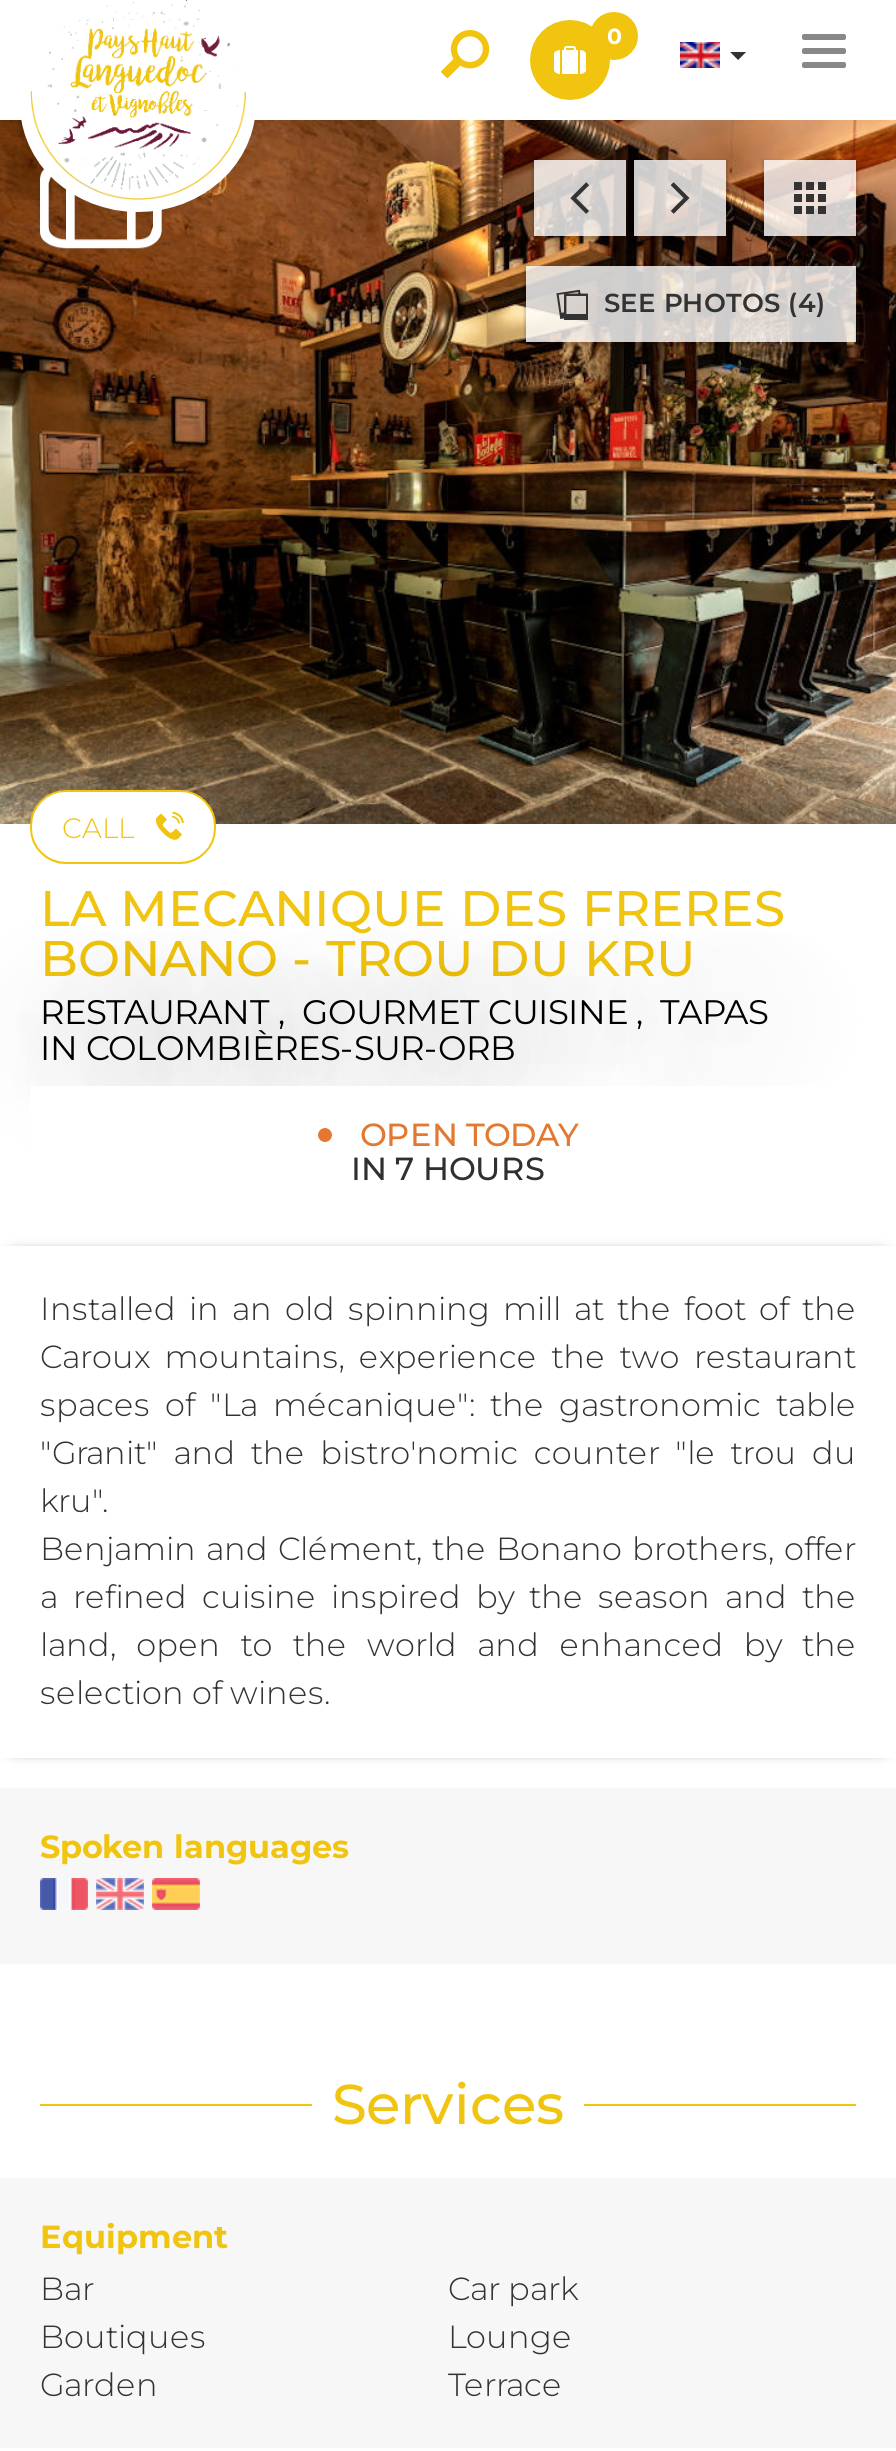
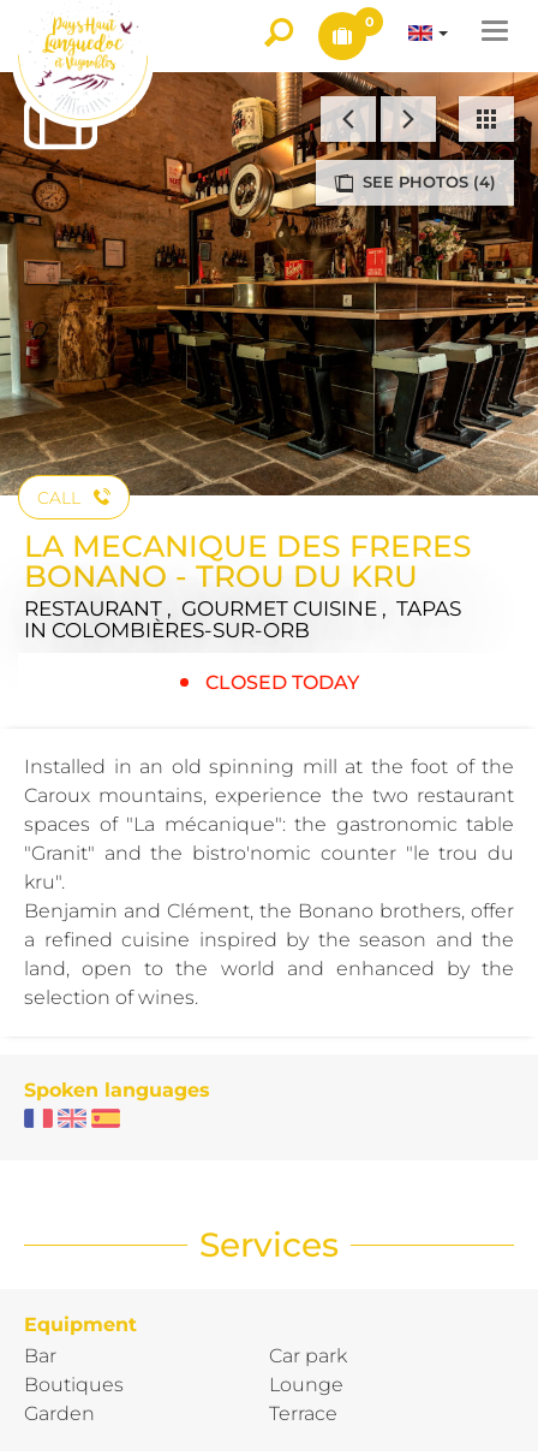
- OPEN TODAY
- IN 7 HOURS
+ CLOSED TODAY
